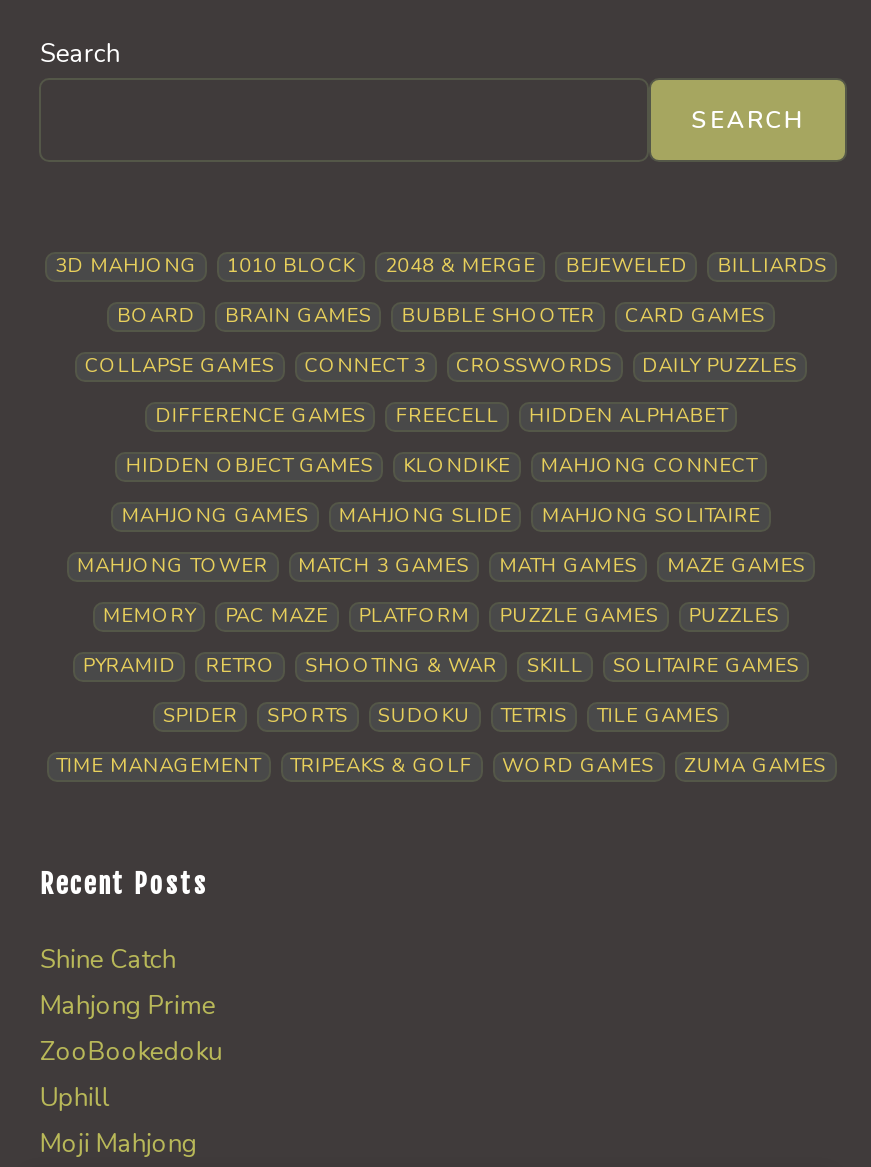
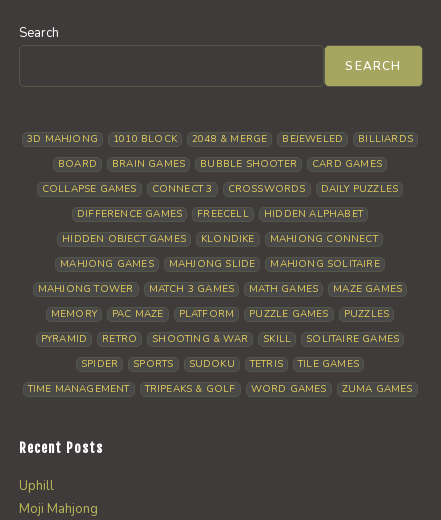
- Shine Catch
- Mahjong Prime
- ZooBookedoku
